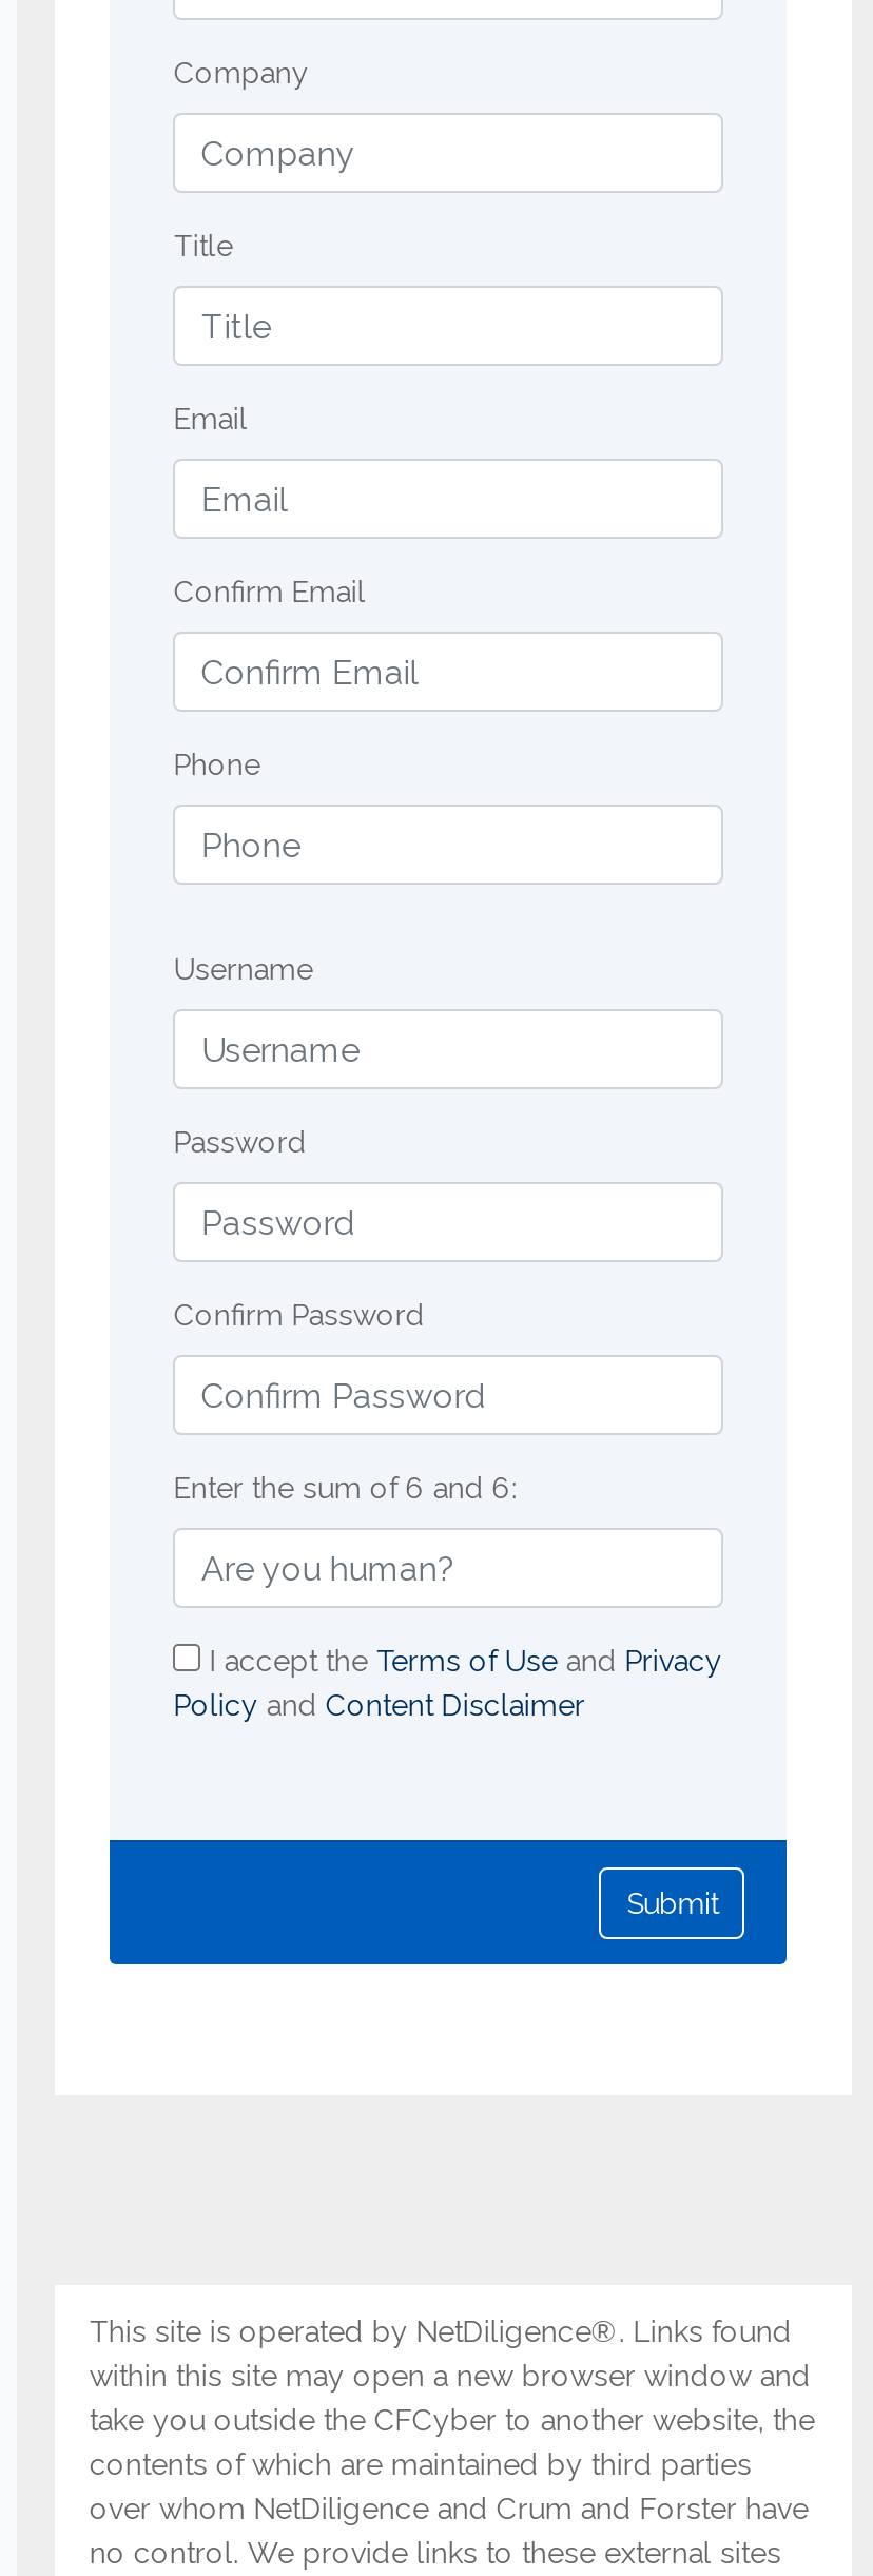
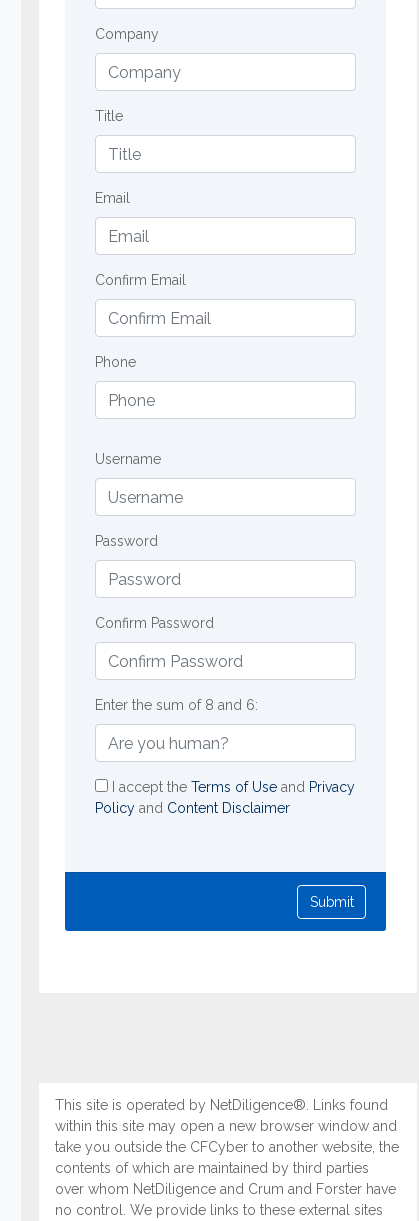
- Enter the sum of 6 and 6:
+ Enter the sum of 8 and 6:
